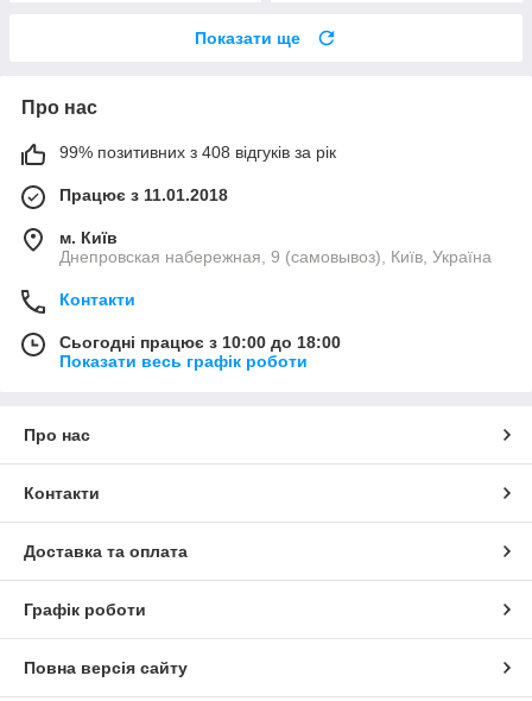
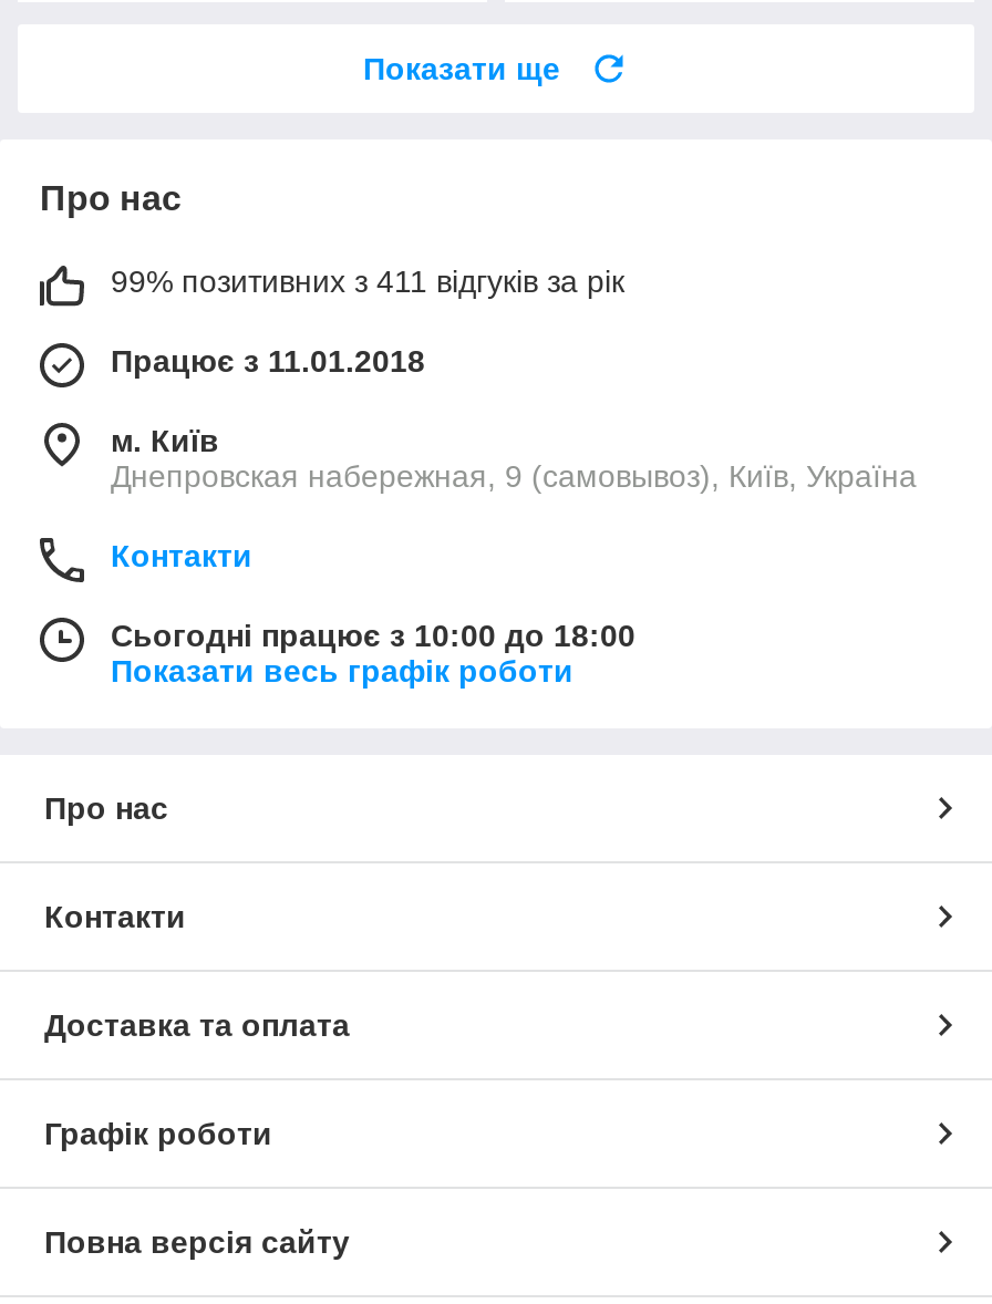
- 99% позитивних з 408 відгуків за рік
+ 99% позитивних з 411 відгуків за рік
